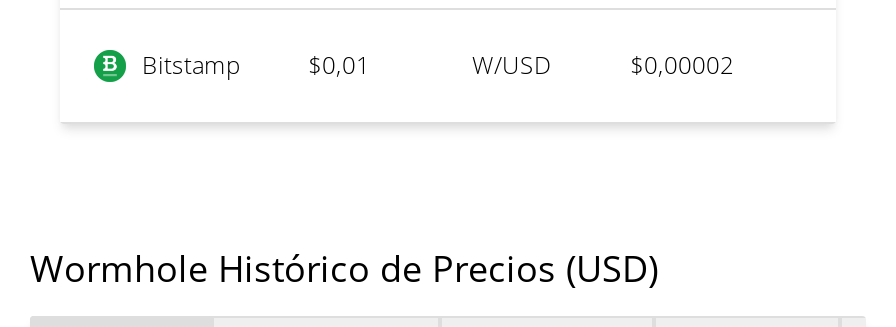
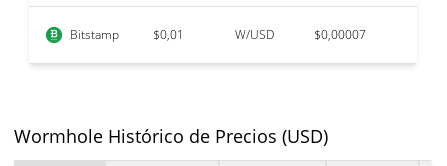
- $0,00002
+ $0,00007
